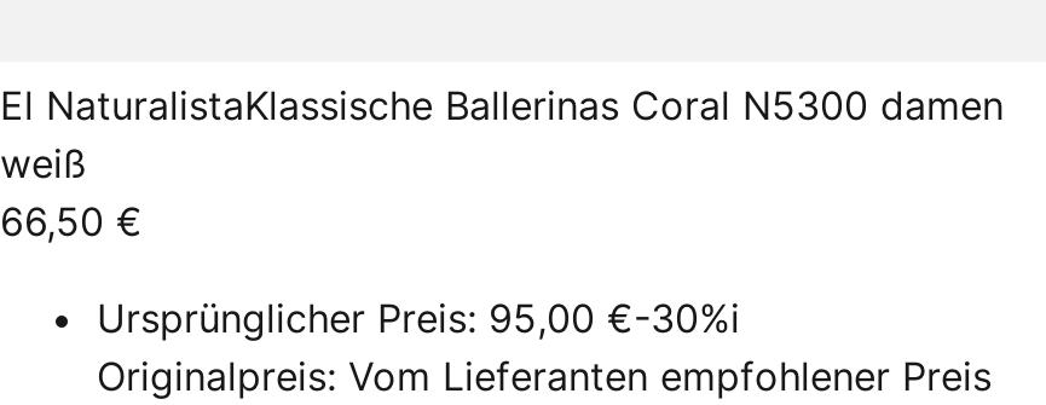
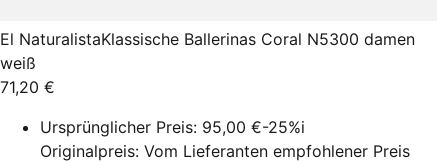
- 66,50 €
+ 71,20 €

- Ursprünglicher Preis: 95,00 €-30%i
+ Ursprünglicher Preis: 95,00 €-25%i
